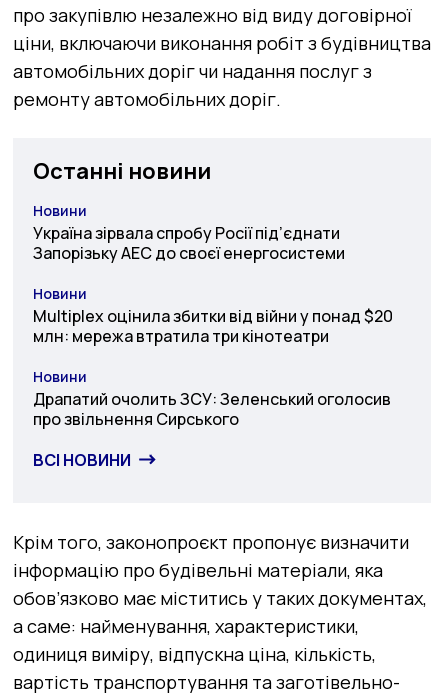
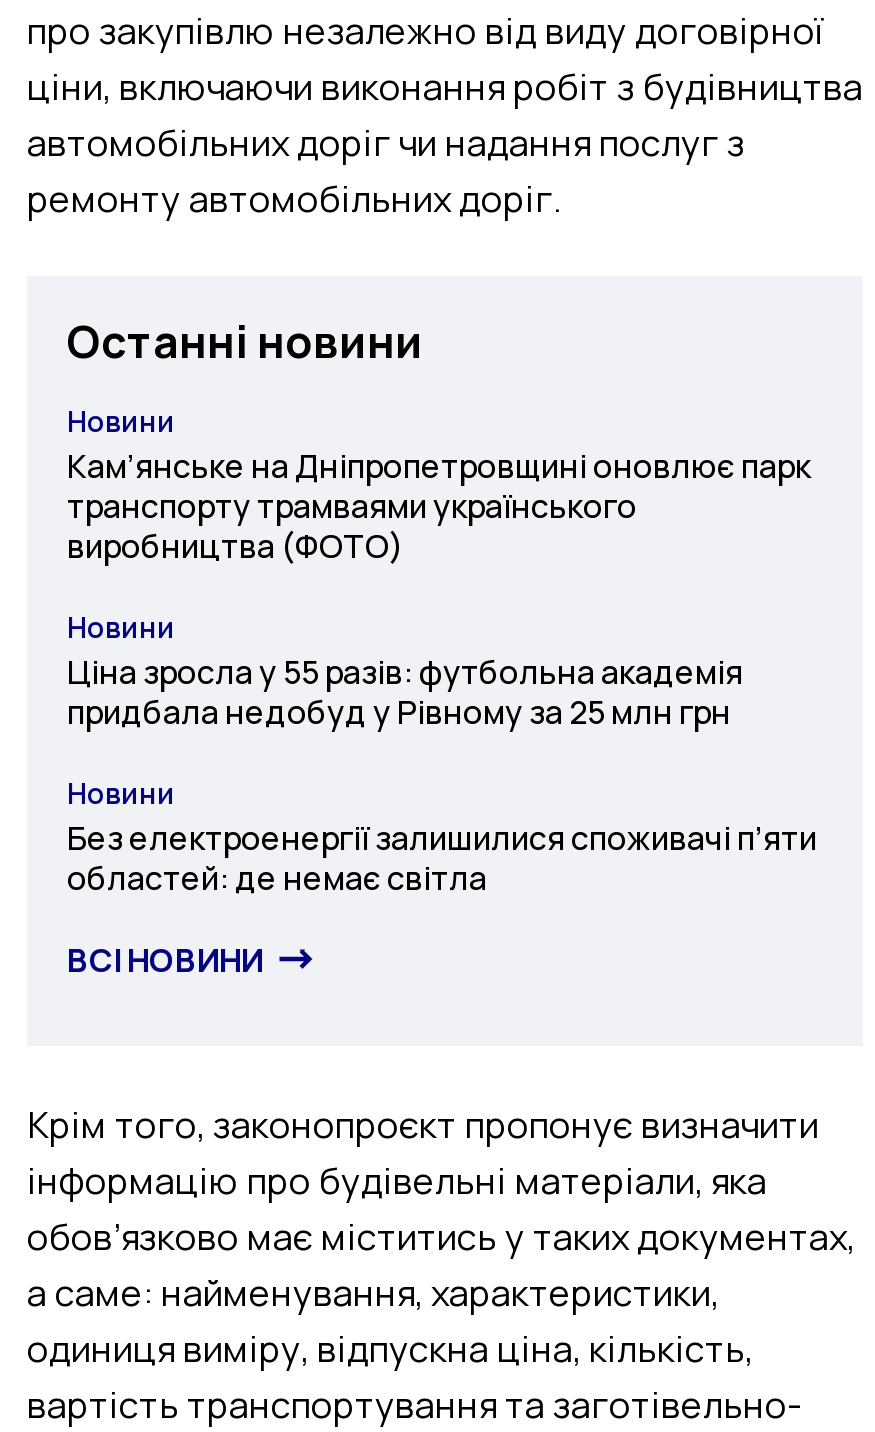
- Україна зірвала спробу Росії під’єднати
- Запорізьку АЕС до своєї енергосистеми
+ Камʼянське на Дніпропетровщині оновлює парк
+ транспорту трамваями українського
+ виробництва (ФОТО)

- Multiplex оцінила збитки від війни у понад $20
- млн: мережа втратила три кінотеатри
+ Ціна зросла у 55 разів: футбольна академія
+ придбала недобуд у Рівному за 25 млн грн

- Драпатий очолить ЗСУ: Зеленський оголосив
- про звільнення Сирського
+ Без електроенергії залишилися споживачі п’яти
+ областей: де немає світла
